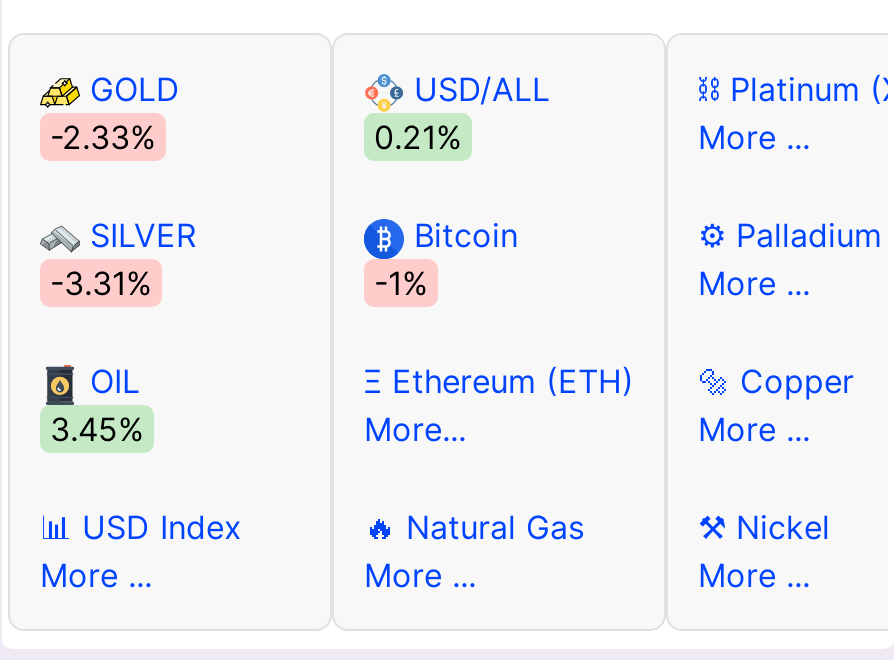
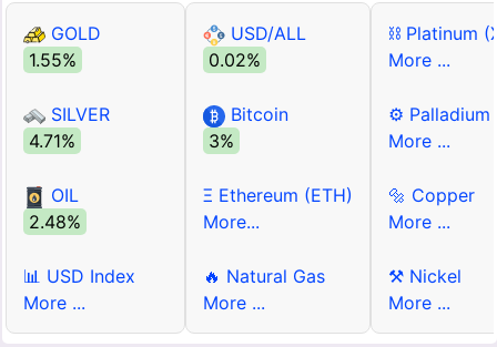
- -2.33%
+ 1.55%

- 0.21%
+ 0.02%

- -3.31%
+ 4.71%

- -1%
+ 3%

- 3.45%
+ 2.48%
